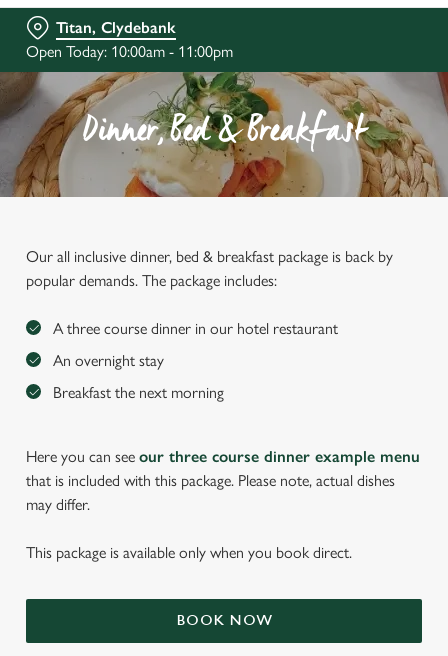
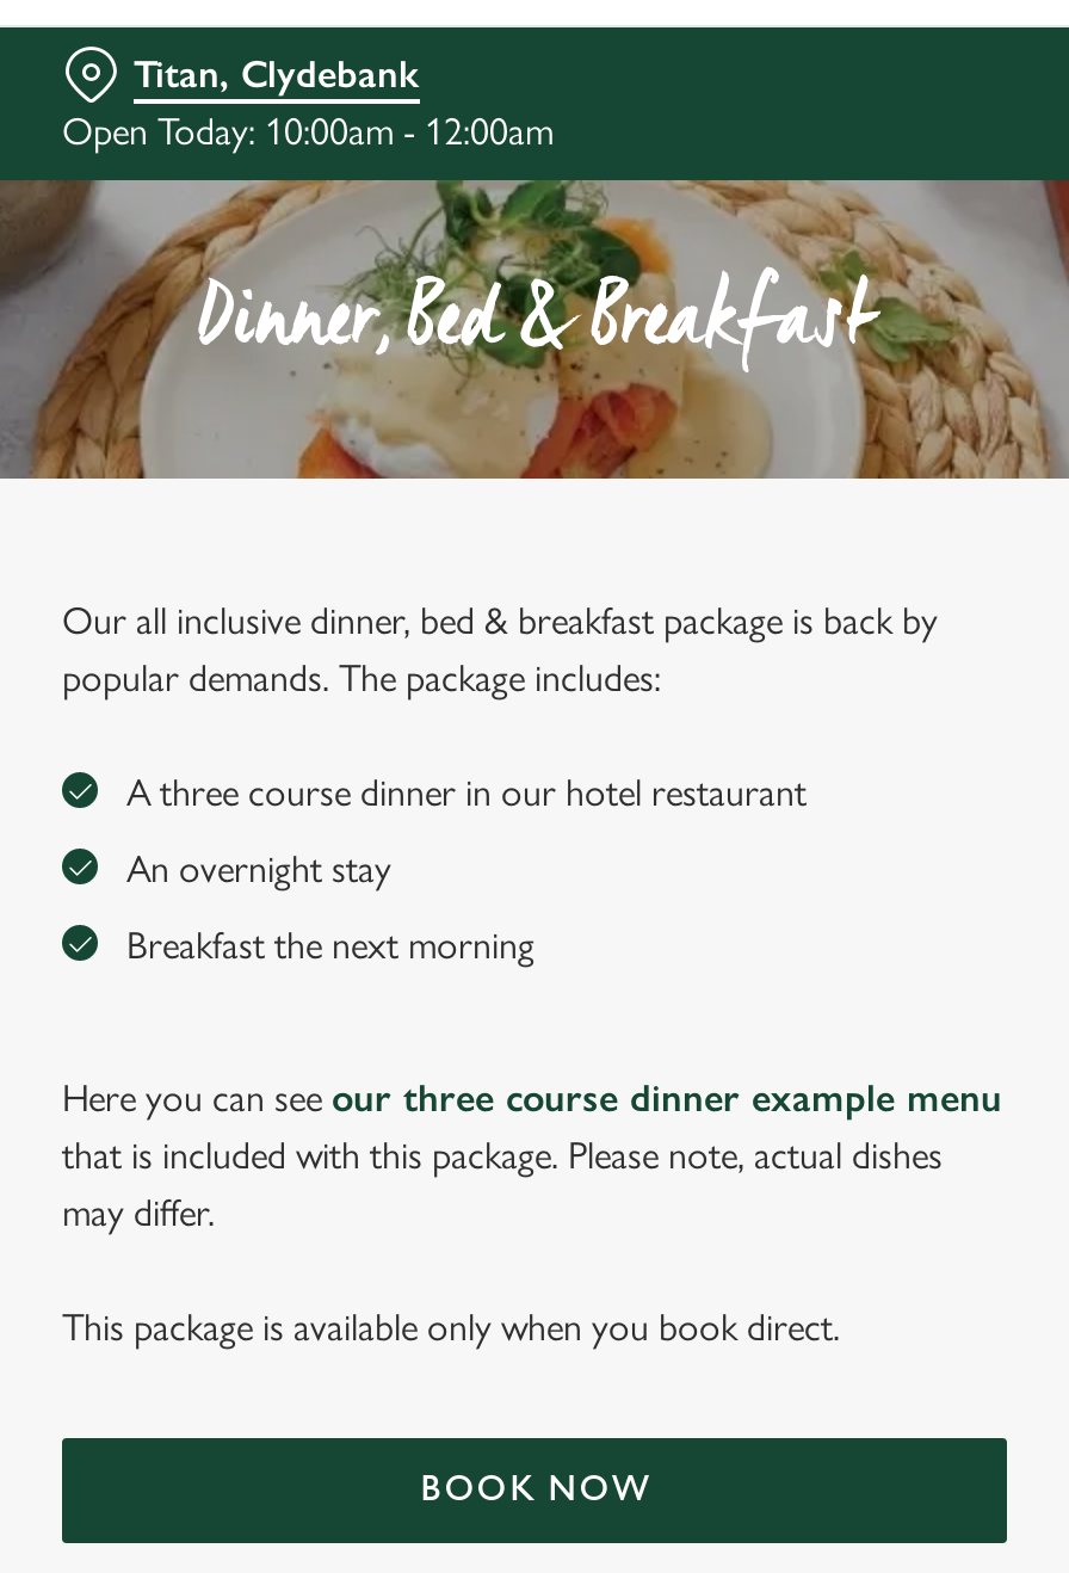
- Open Today: 10:00am - 11:00pm
+ Open Today: 10:00am - 12:00am
